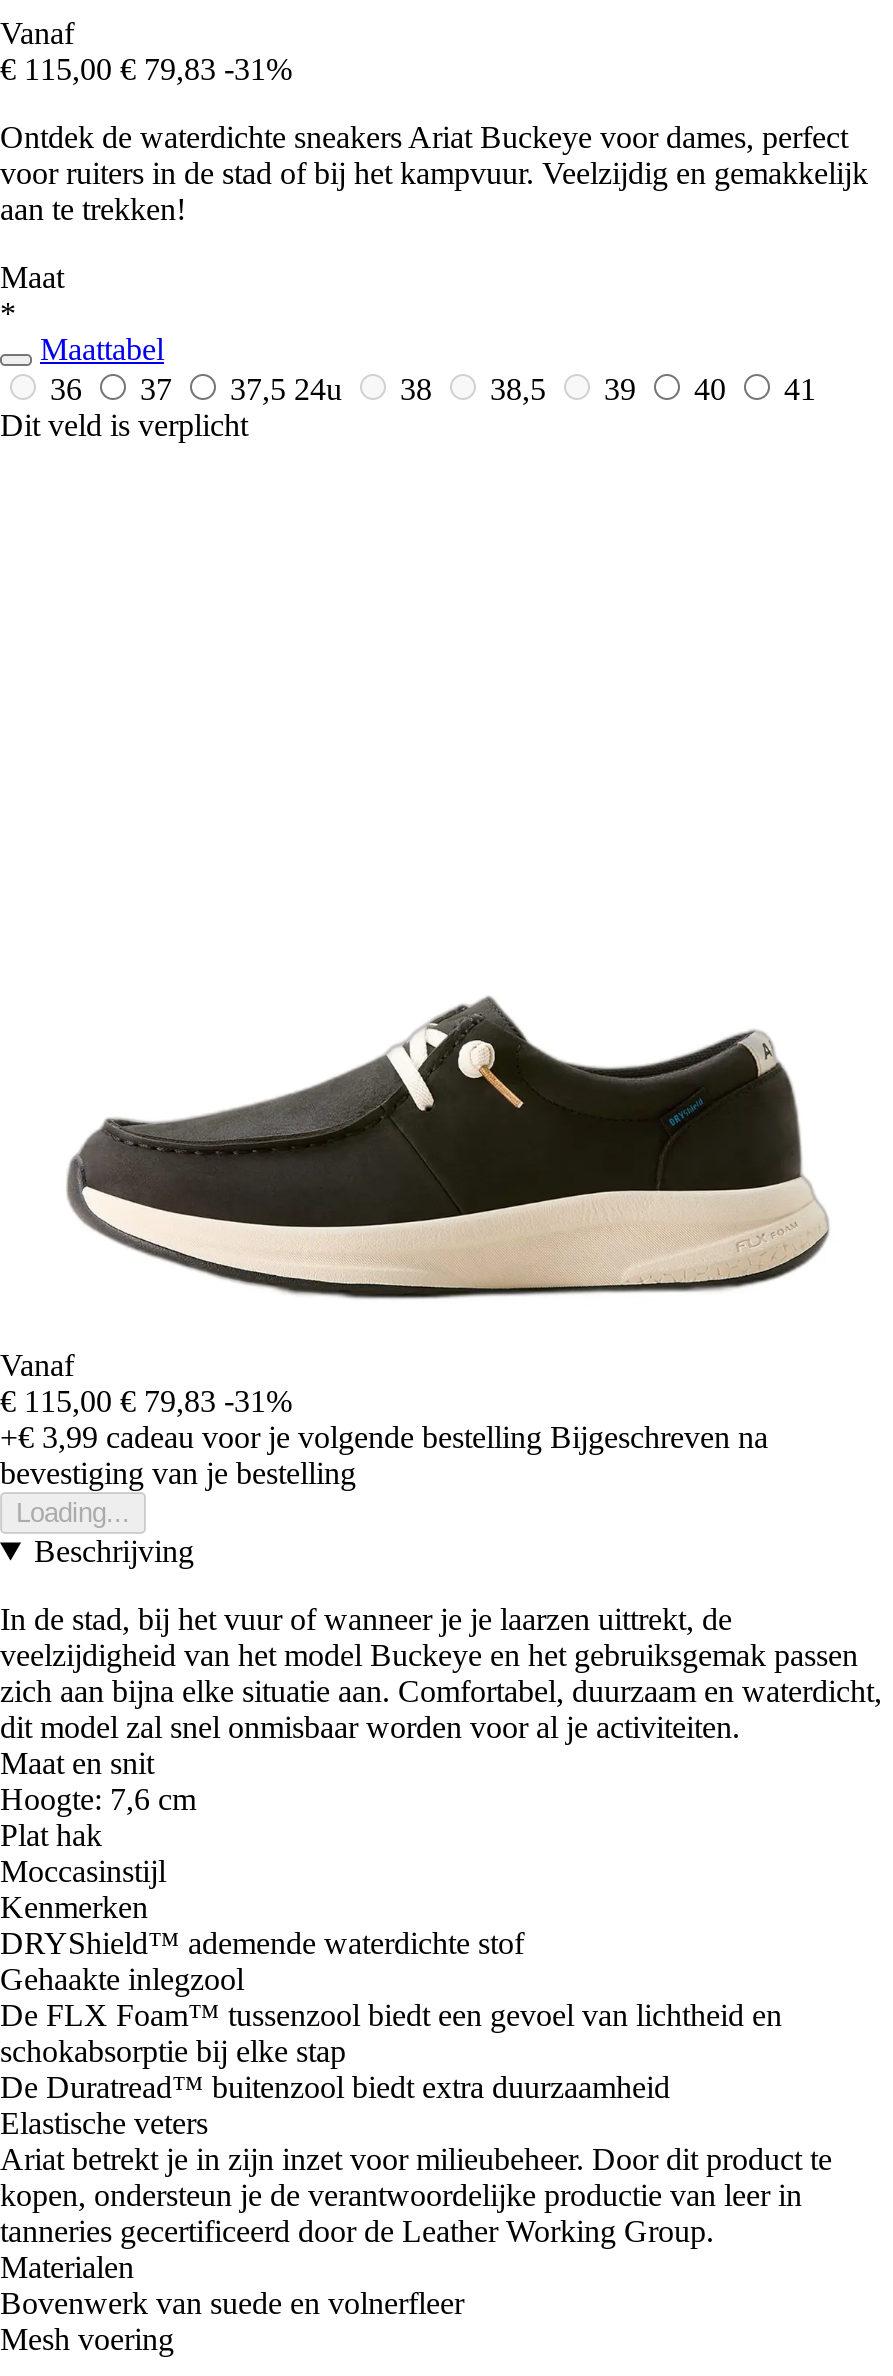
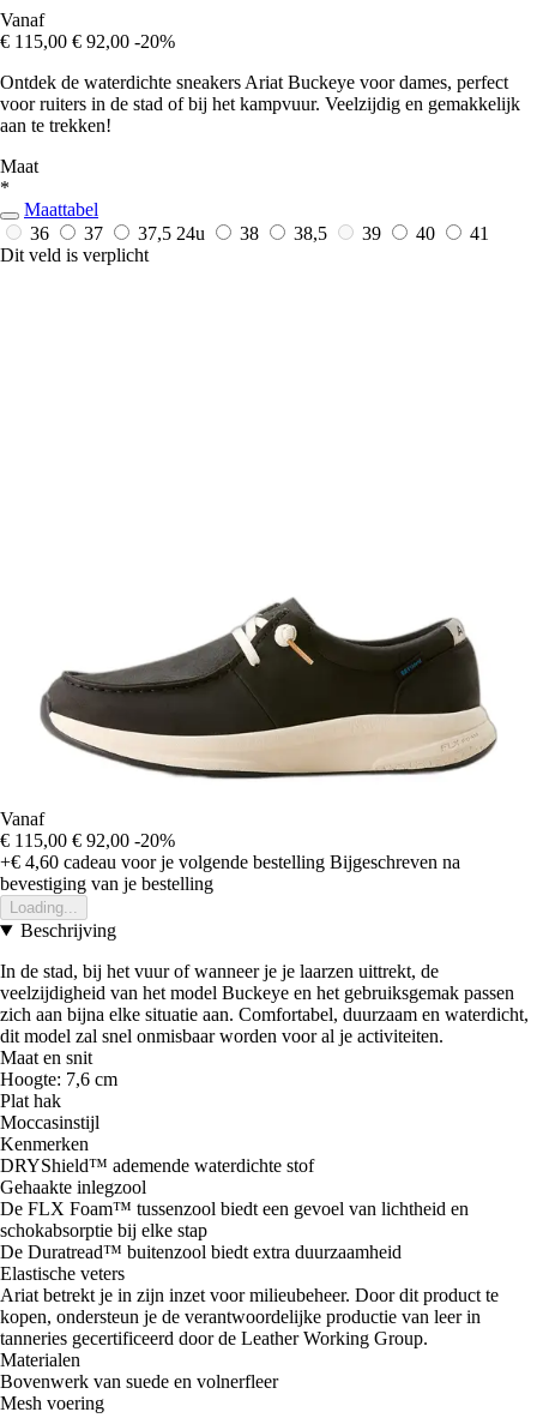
- € 115,00 € 79,83 -31%
+ € 115,00 € 92,00 -20%

- € 115,00 € 79,83 -31%
+ € 115,00 € 92,00 -20%

- +€ 3,99 cadeau voor je volgende bestelling Bijgeschreven na
+ +€ 4,60 cadeau voor je volgende bestelling Bijgeschreven na
